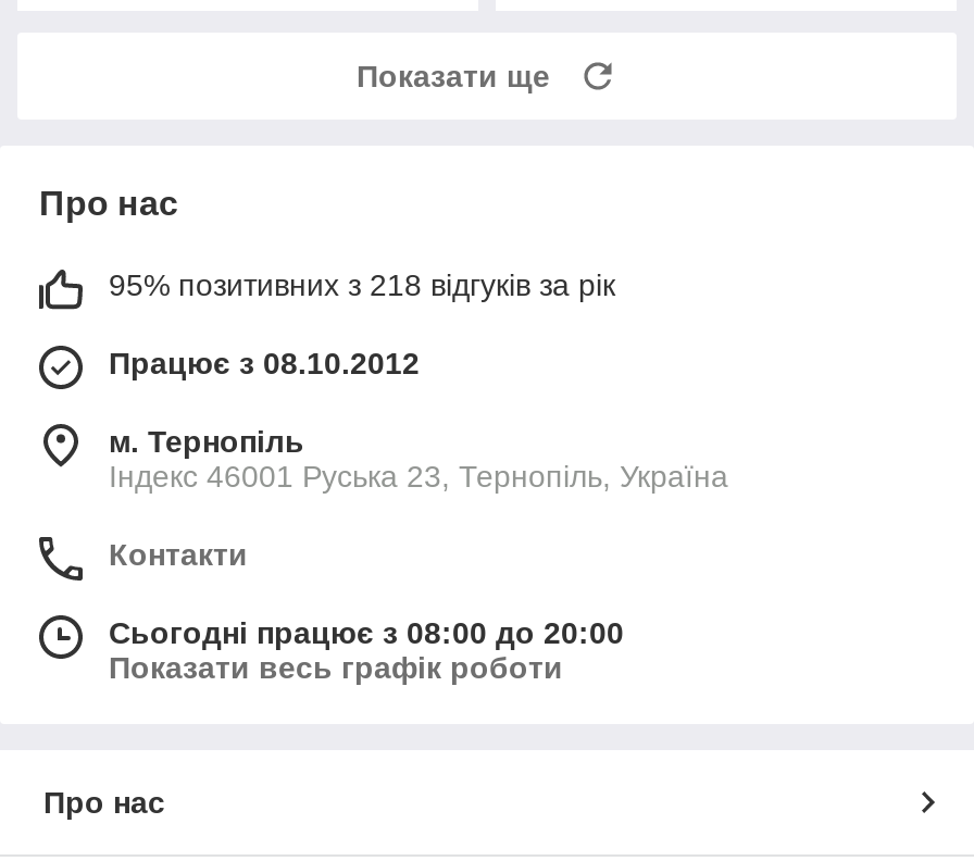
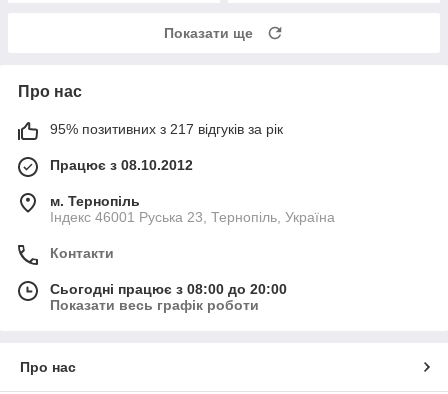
- 95% позитивних з 218 відгуків за рік
+ 95% позитивних з 217 відгуків за рік
